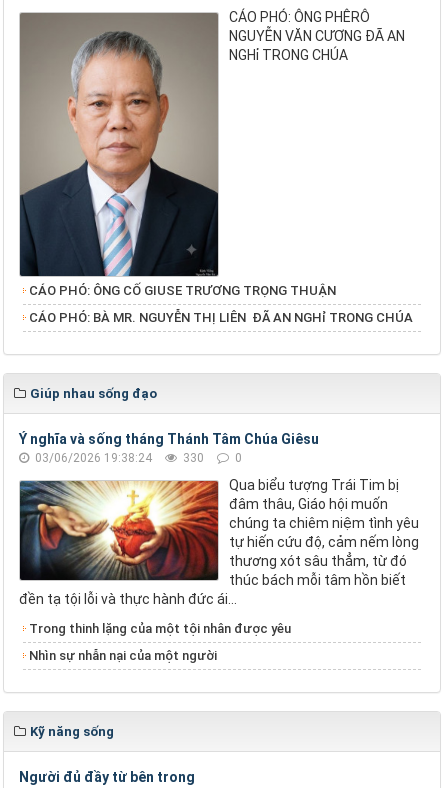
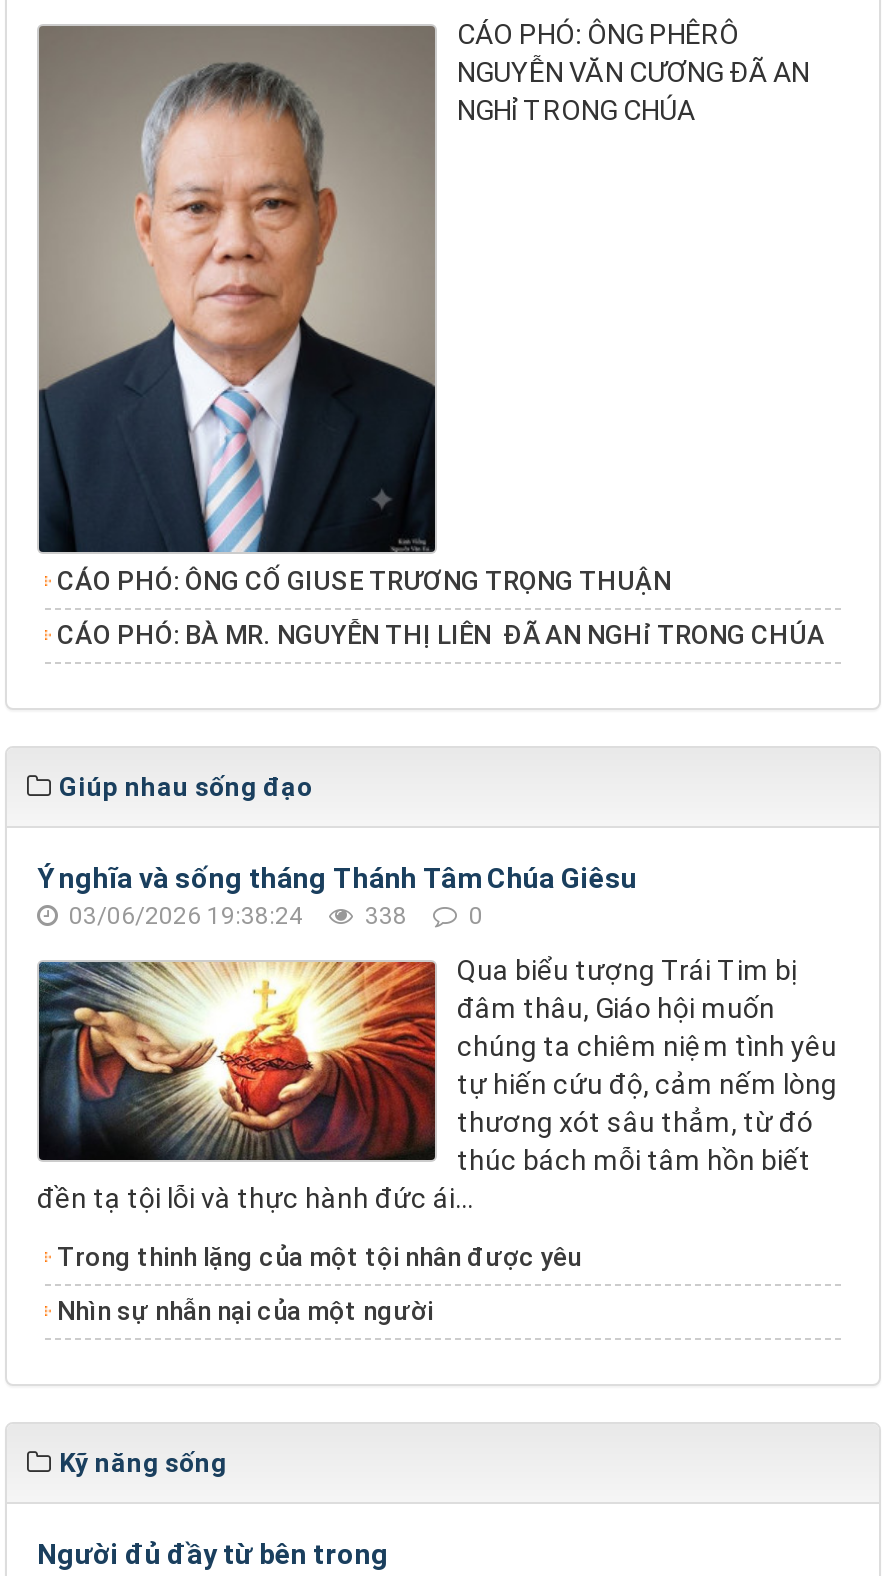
- 03/06/2026 19:38:24 330 0
+ 03/06/2026 19:38:24 338 0
